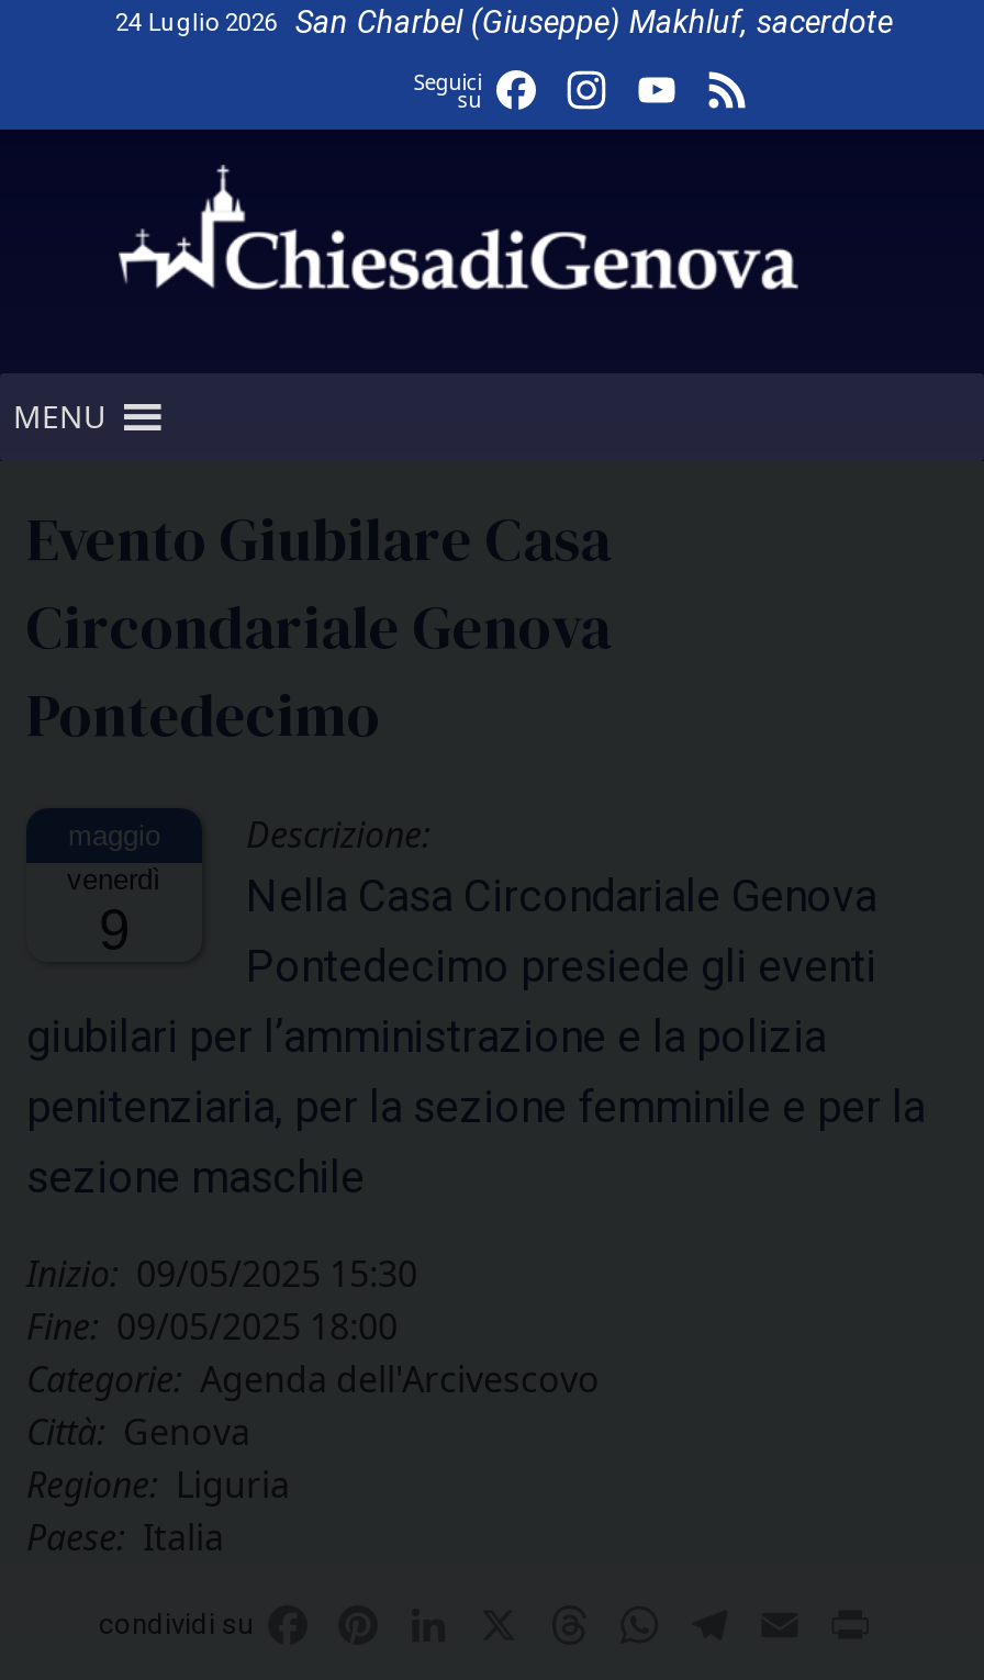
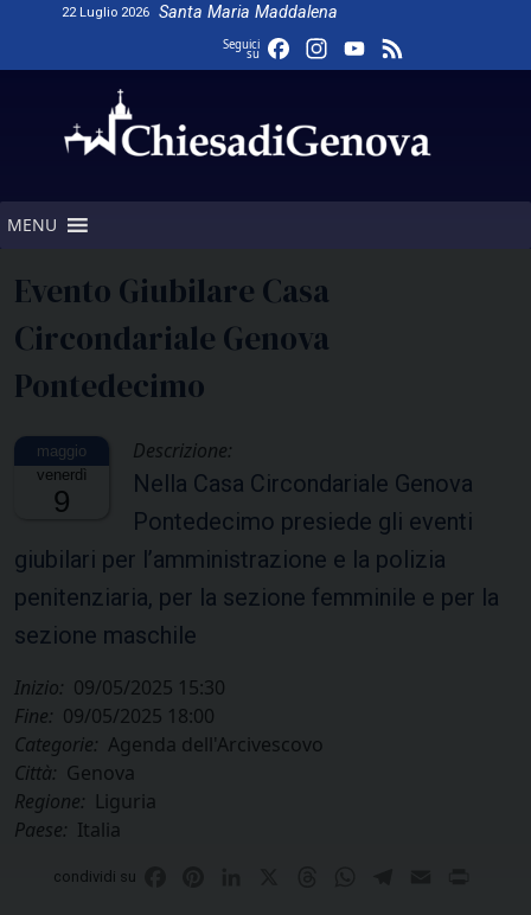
- 24 Luglio 2026
- San Charbel (Giuseppe) Makhluf, sacerdote
+ 22 Luglio 2026
+ Santa Maria Maddalena
